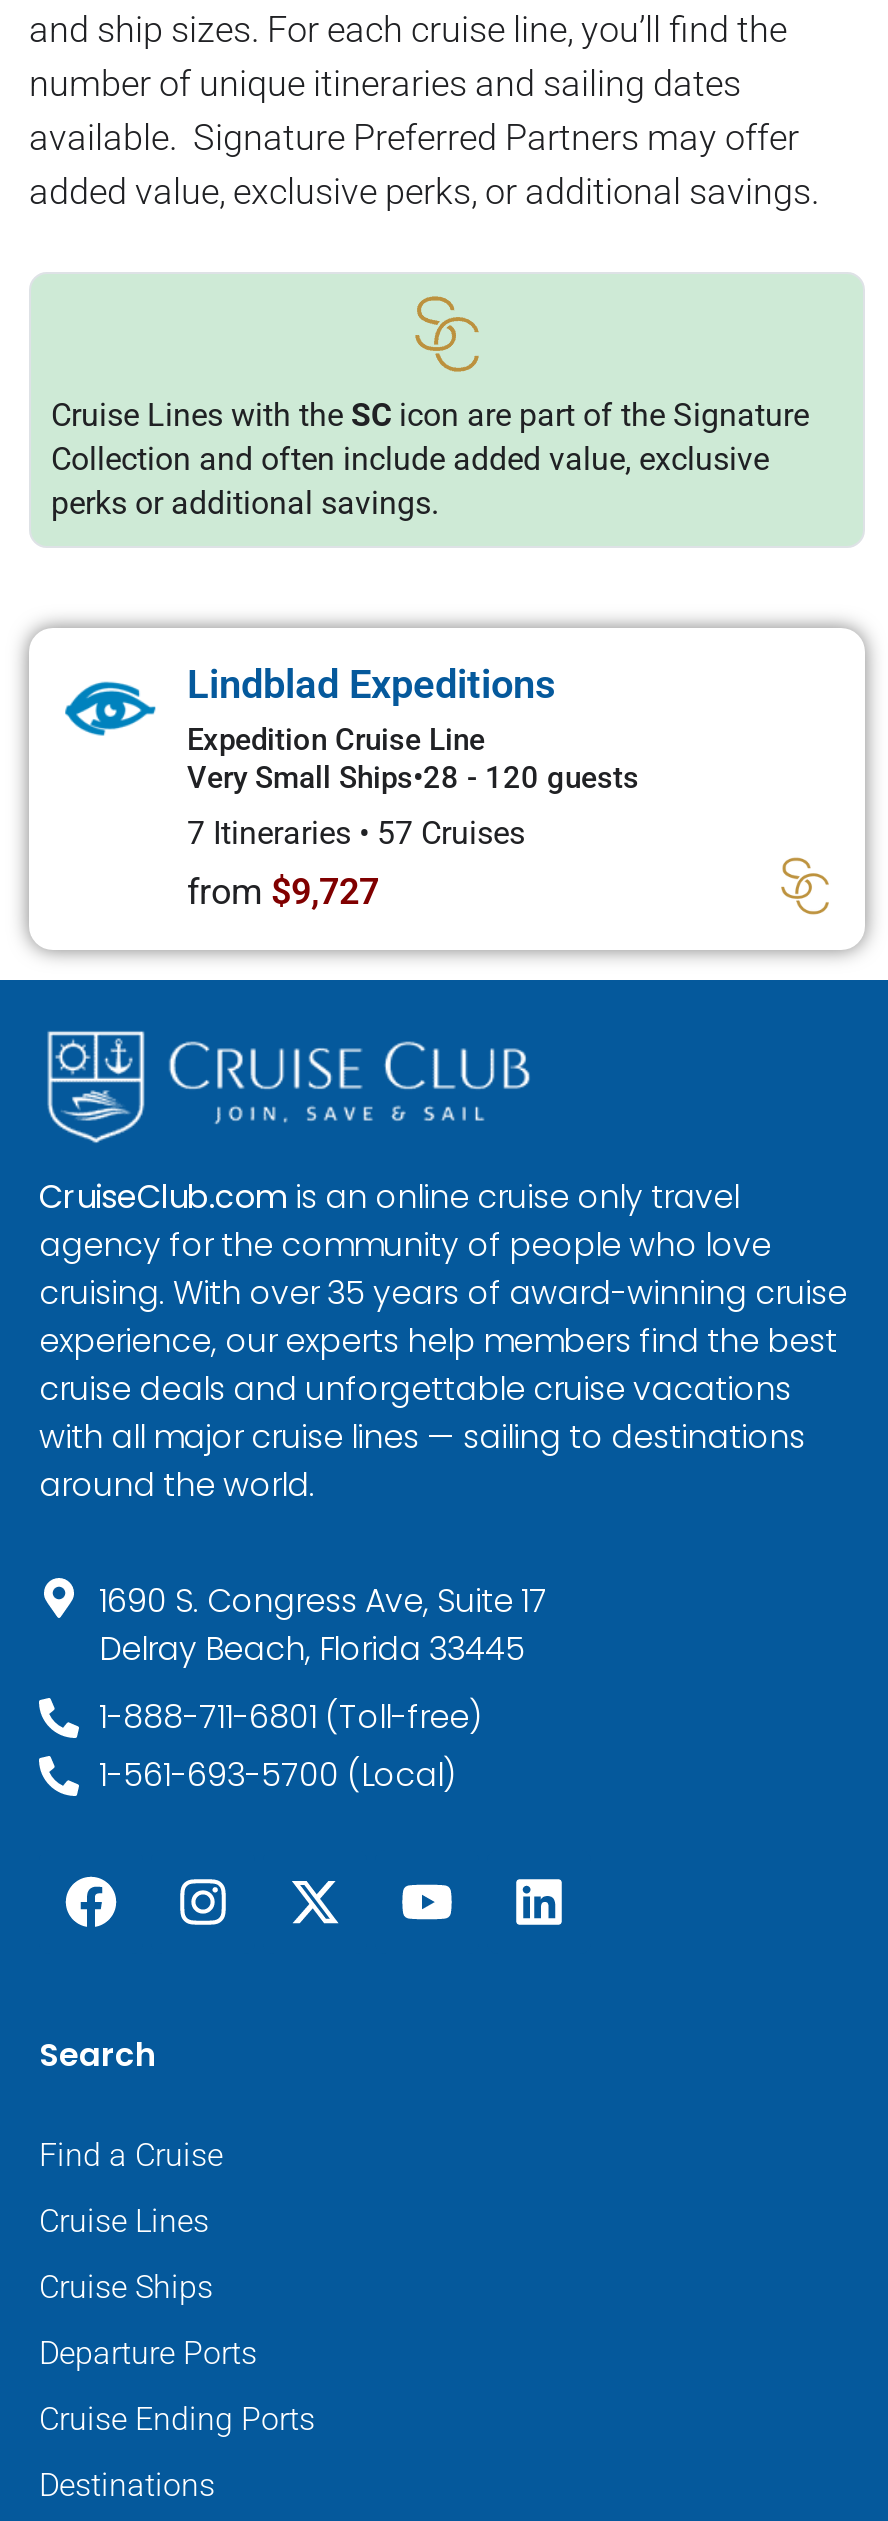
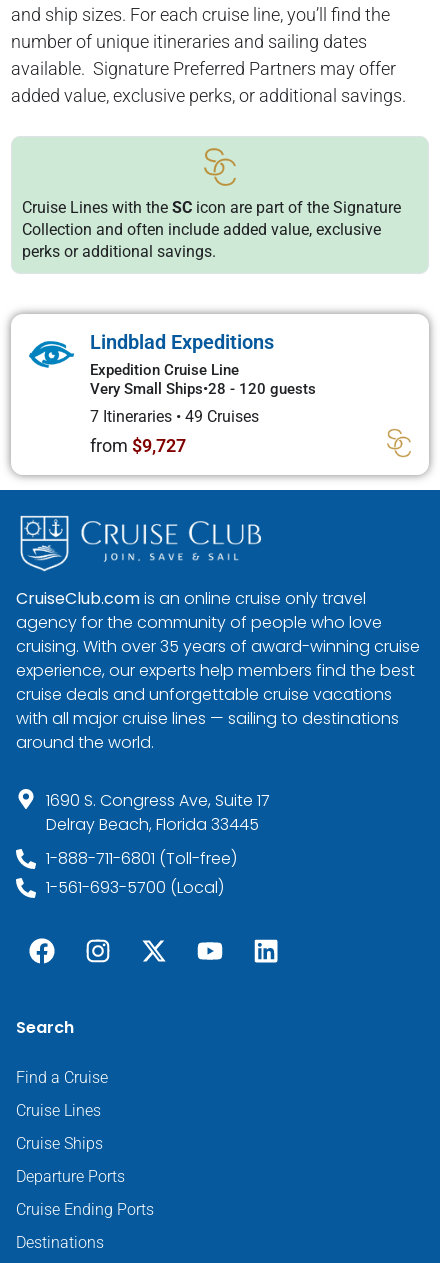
- 7 Itineraries • 57 Cruises
+ 7 Itineraries • 49 Cruises
